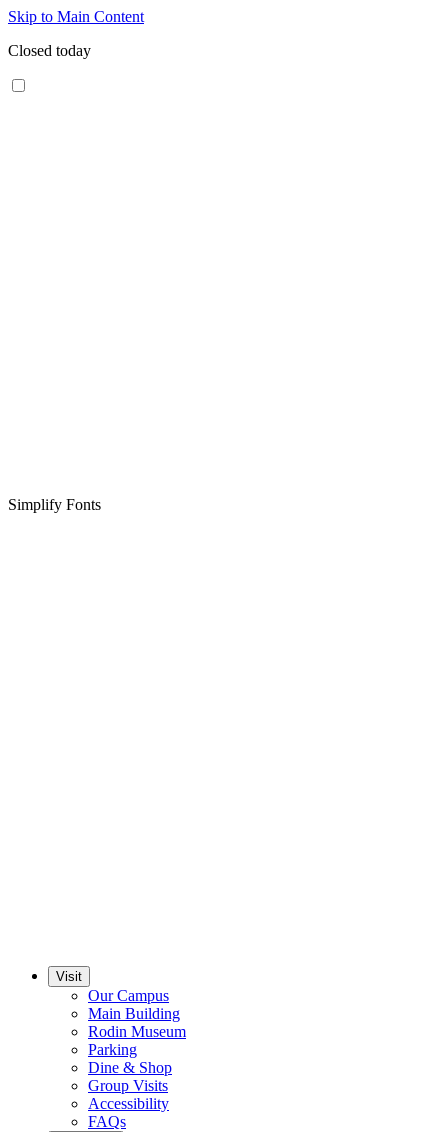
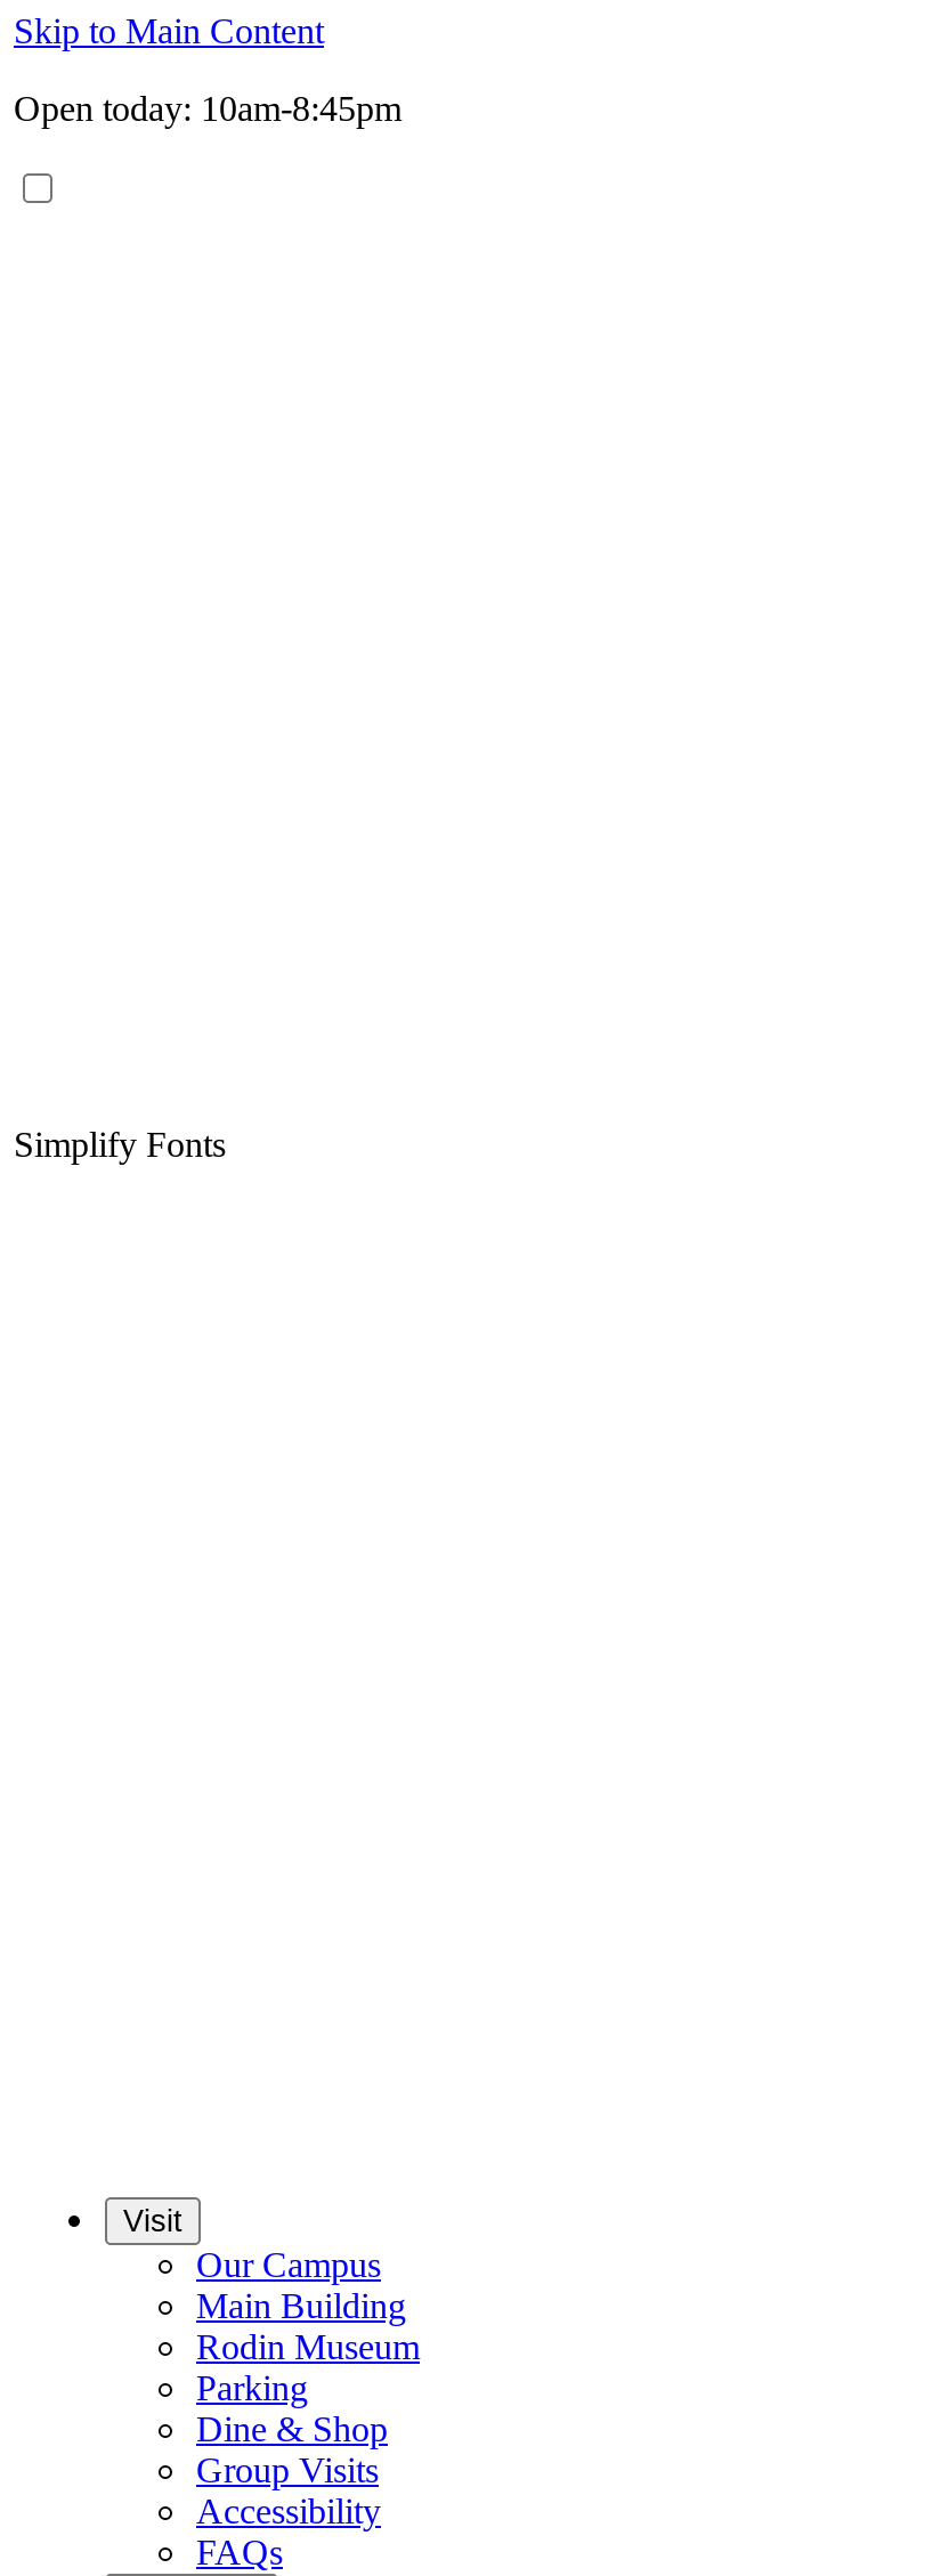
- Closed today
+ Open today: 10am-8:45pm
